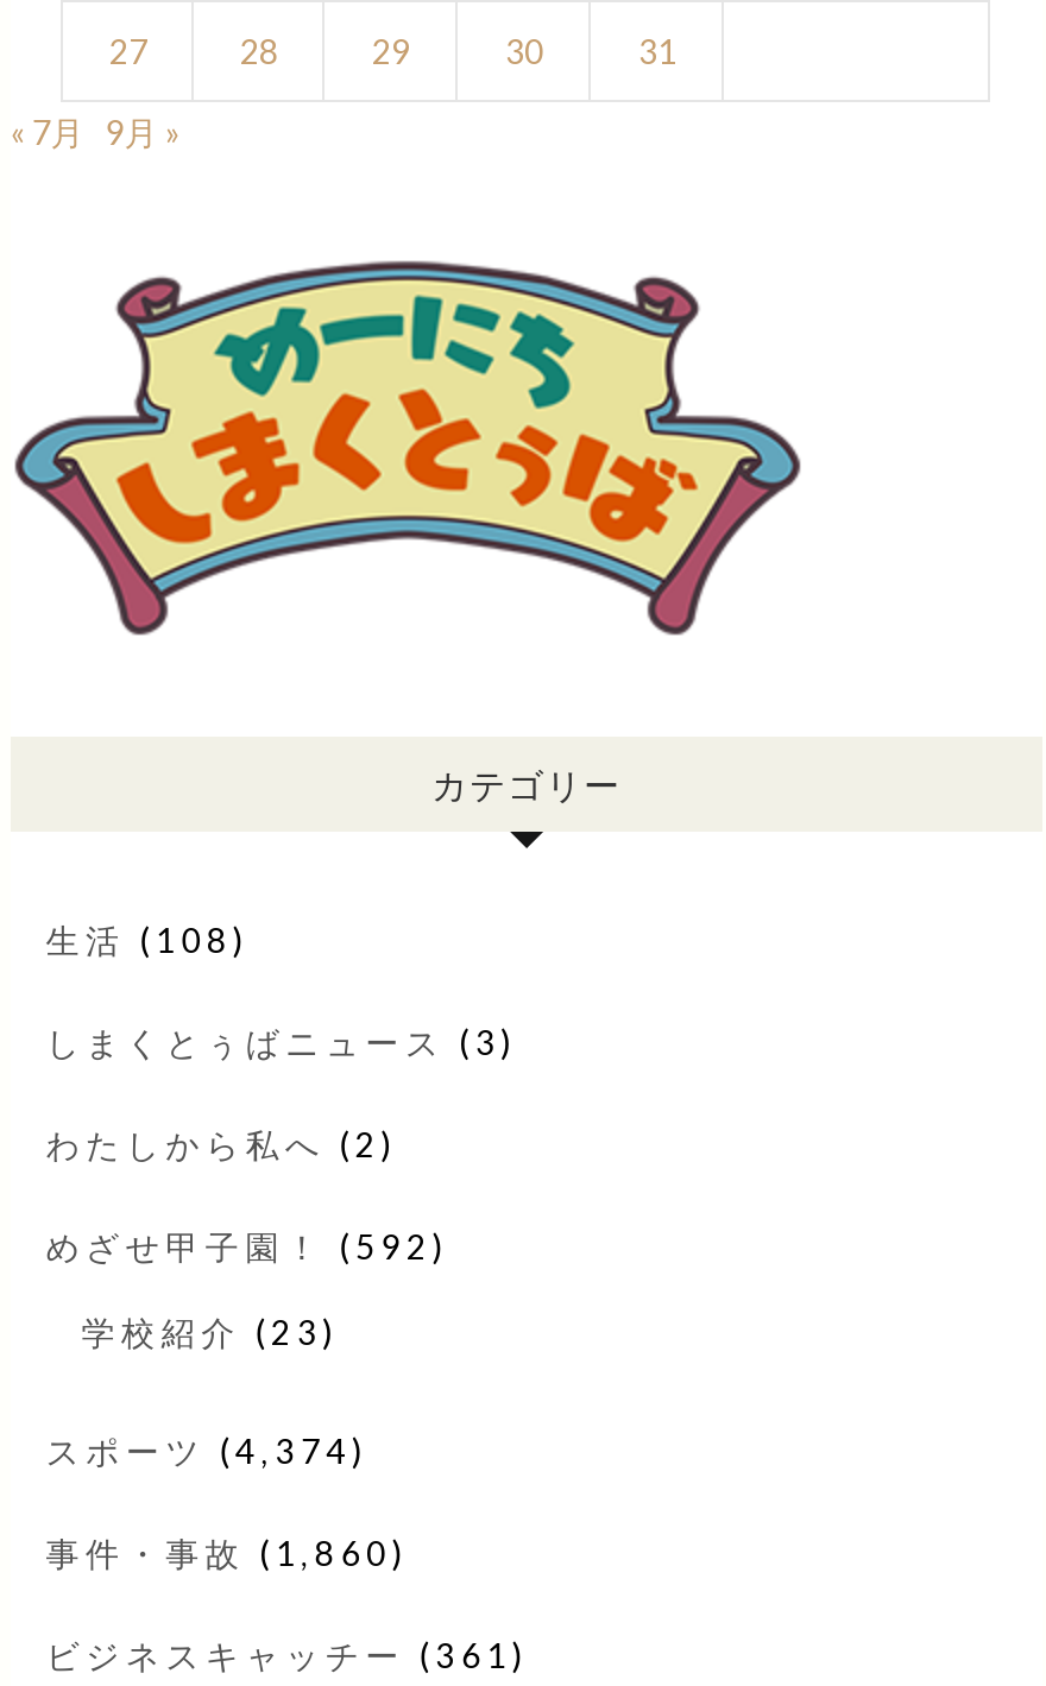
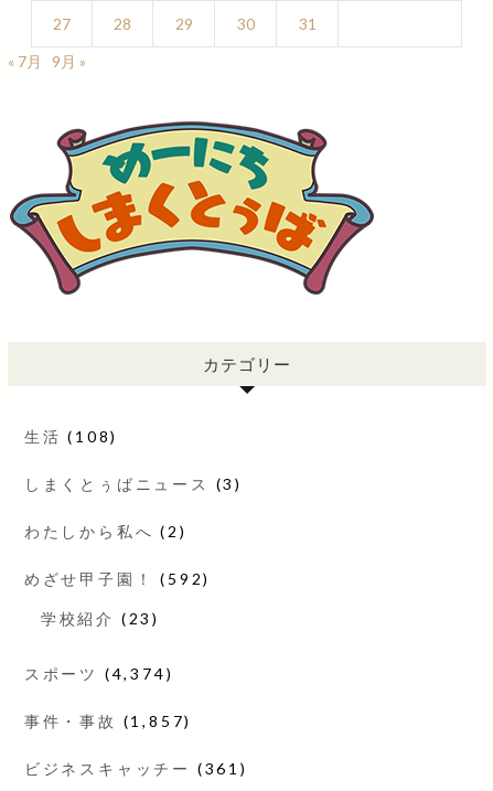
- 事件・事故(1,860)
+ 事件・事故(1,857)
